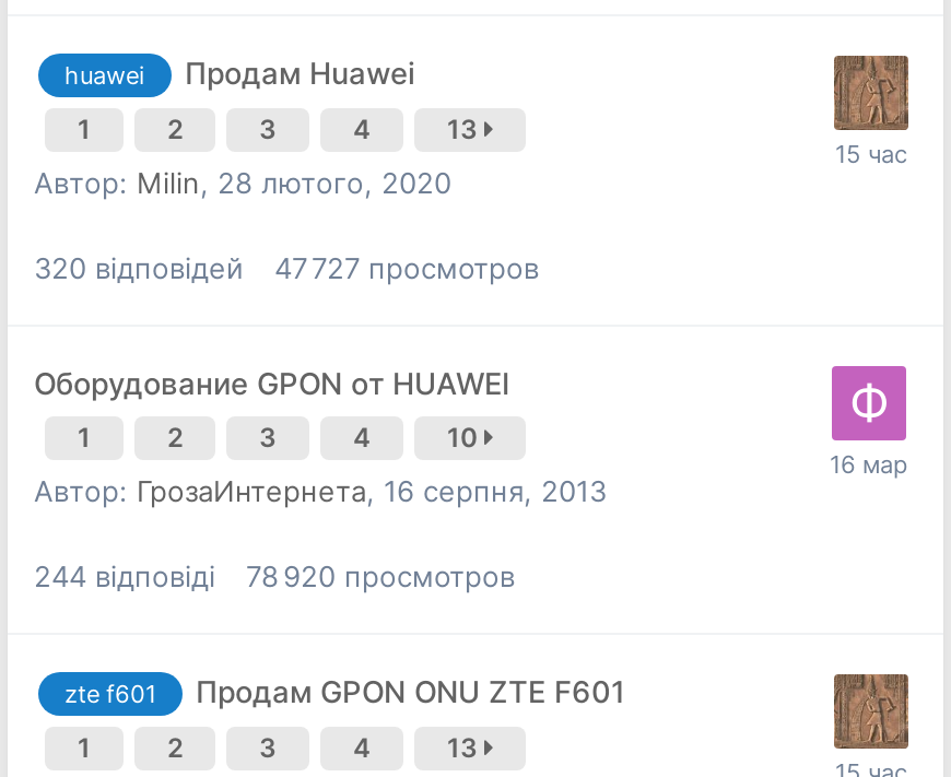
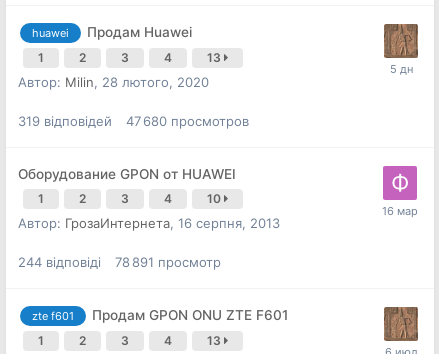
- 320 відповідей
+ 319 відповідей

- 47 727 просмотров
+ 47 680 просмотров

- 244 відповіді 78 920 просмотров
+ 244 відповіді 78 891 просмотр
